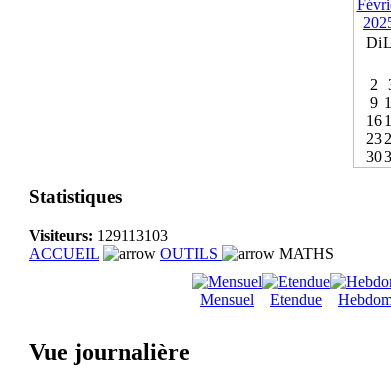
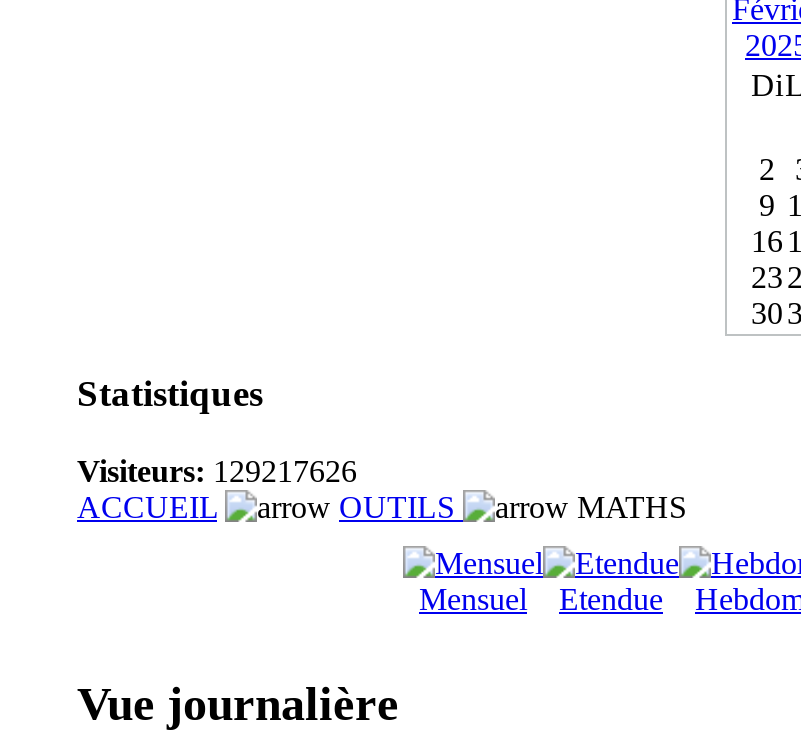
- Visiteurs: 129113103
+ Visiteurs: 129217626
